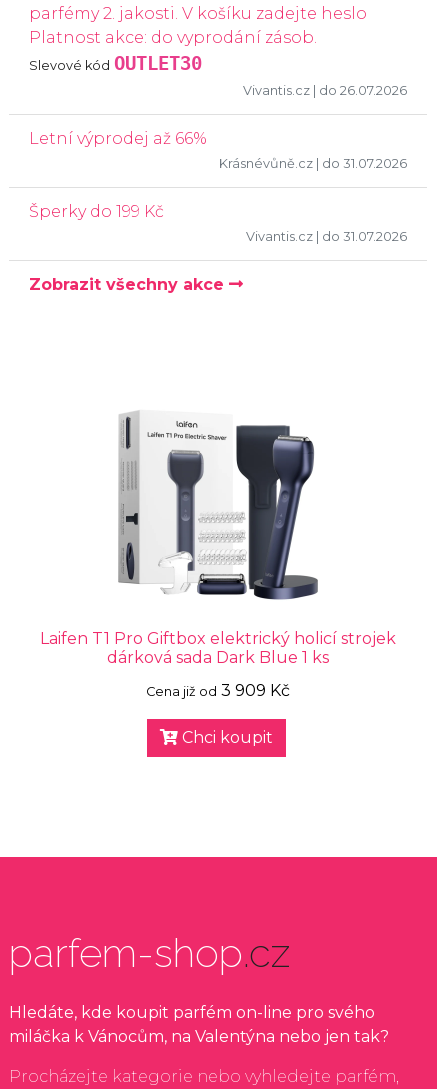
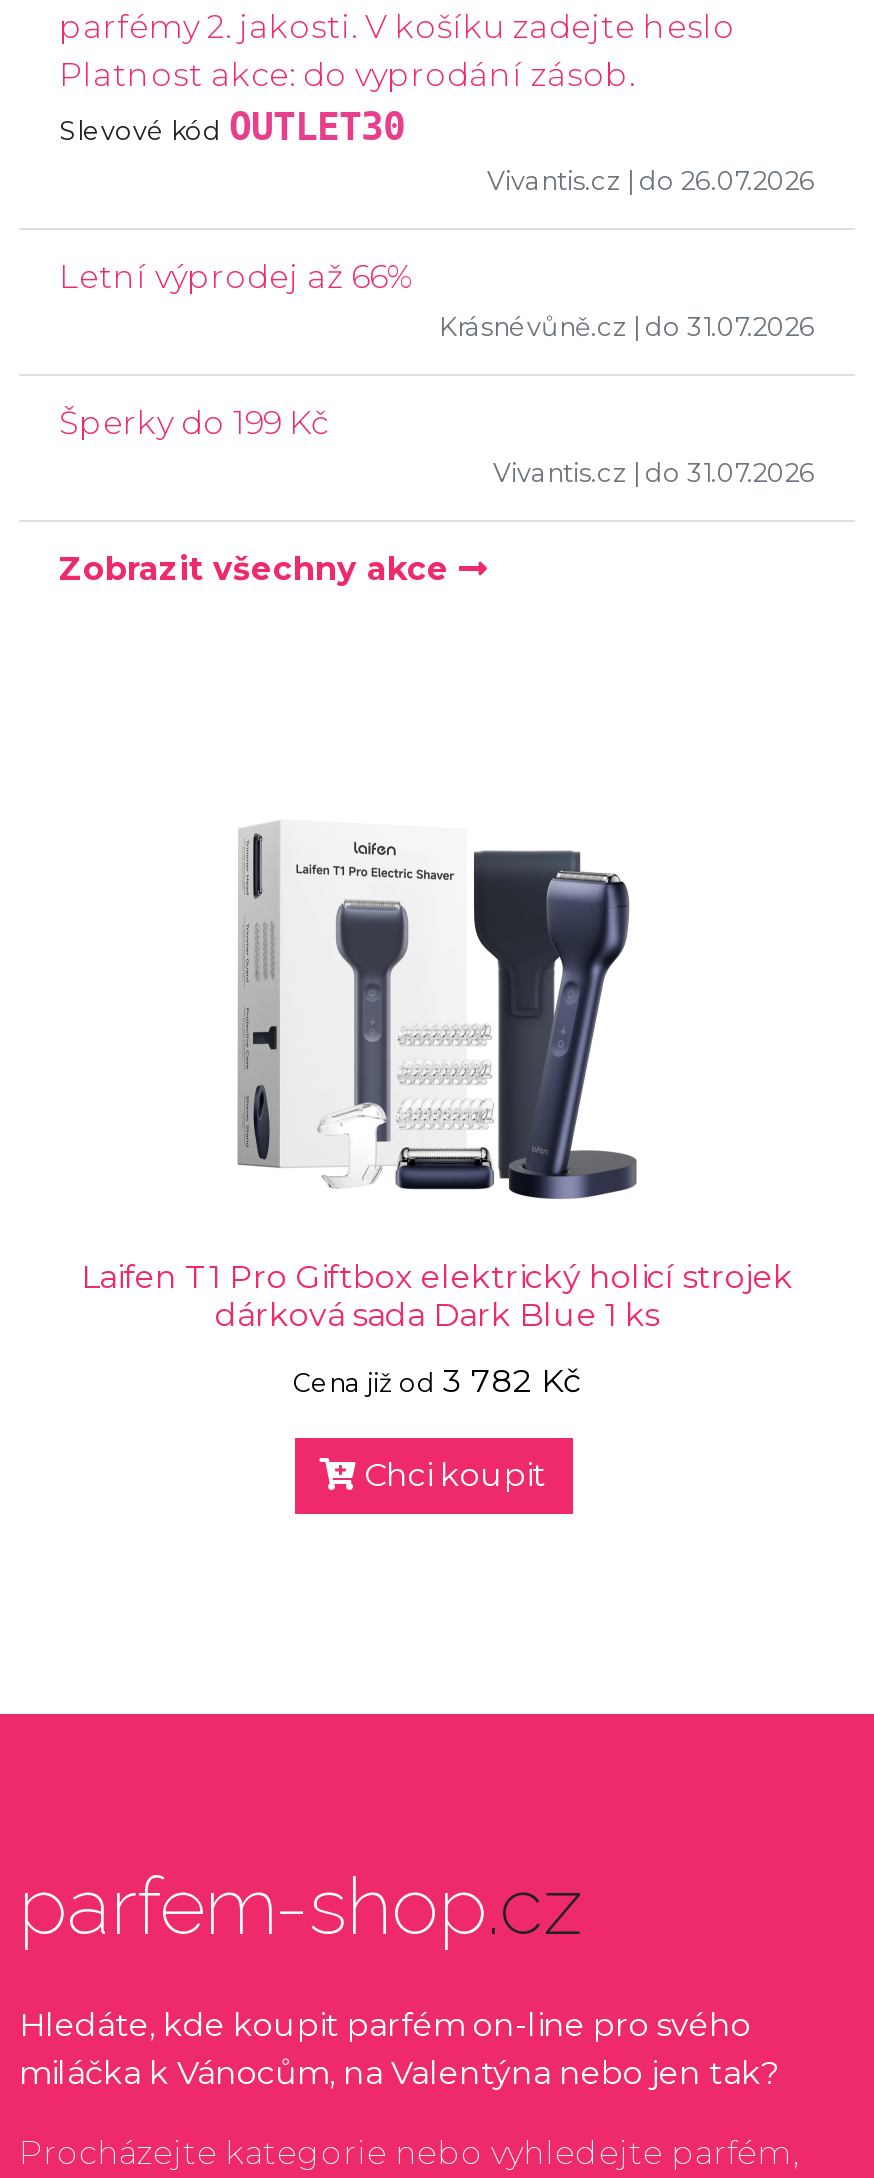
- Cena již od 3 909 Kč
+ Cena již od 3 782 Kč
